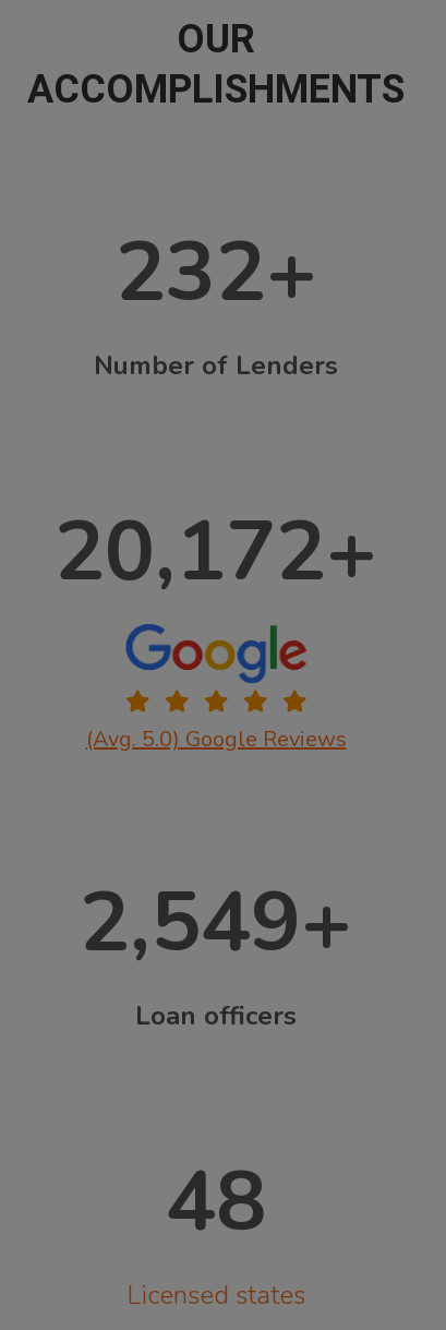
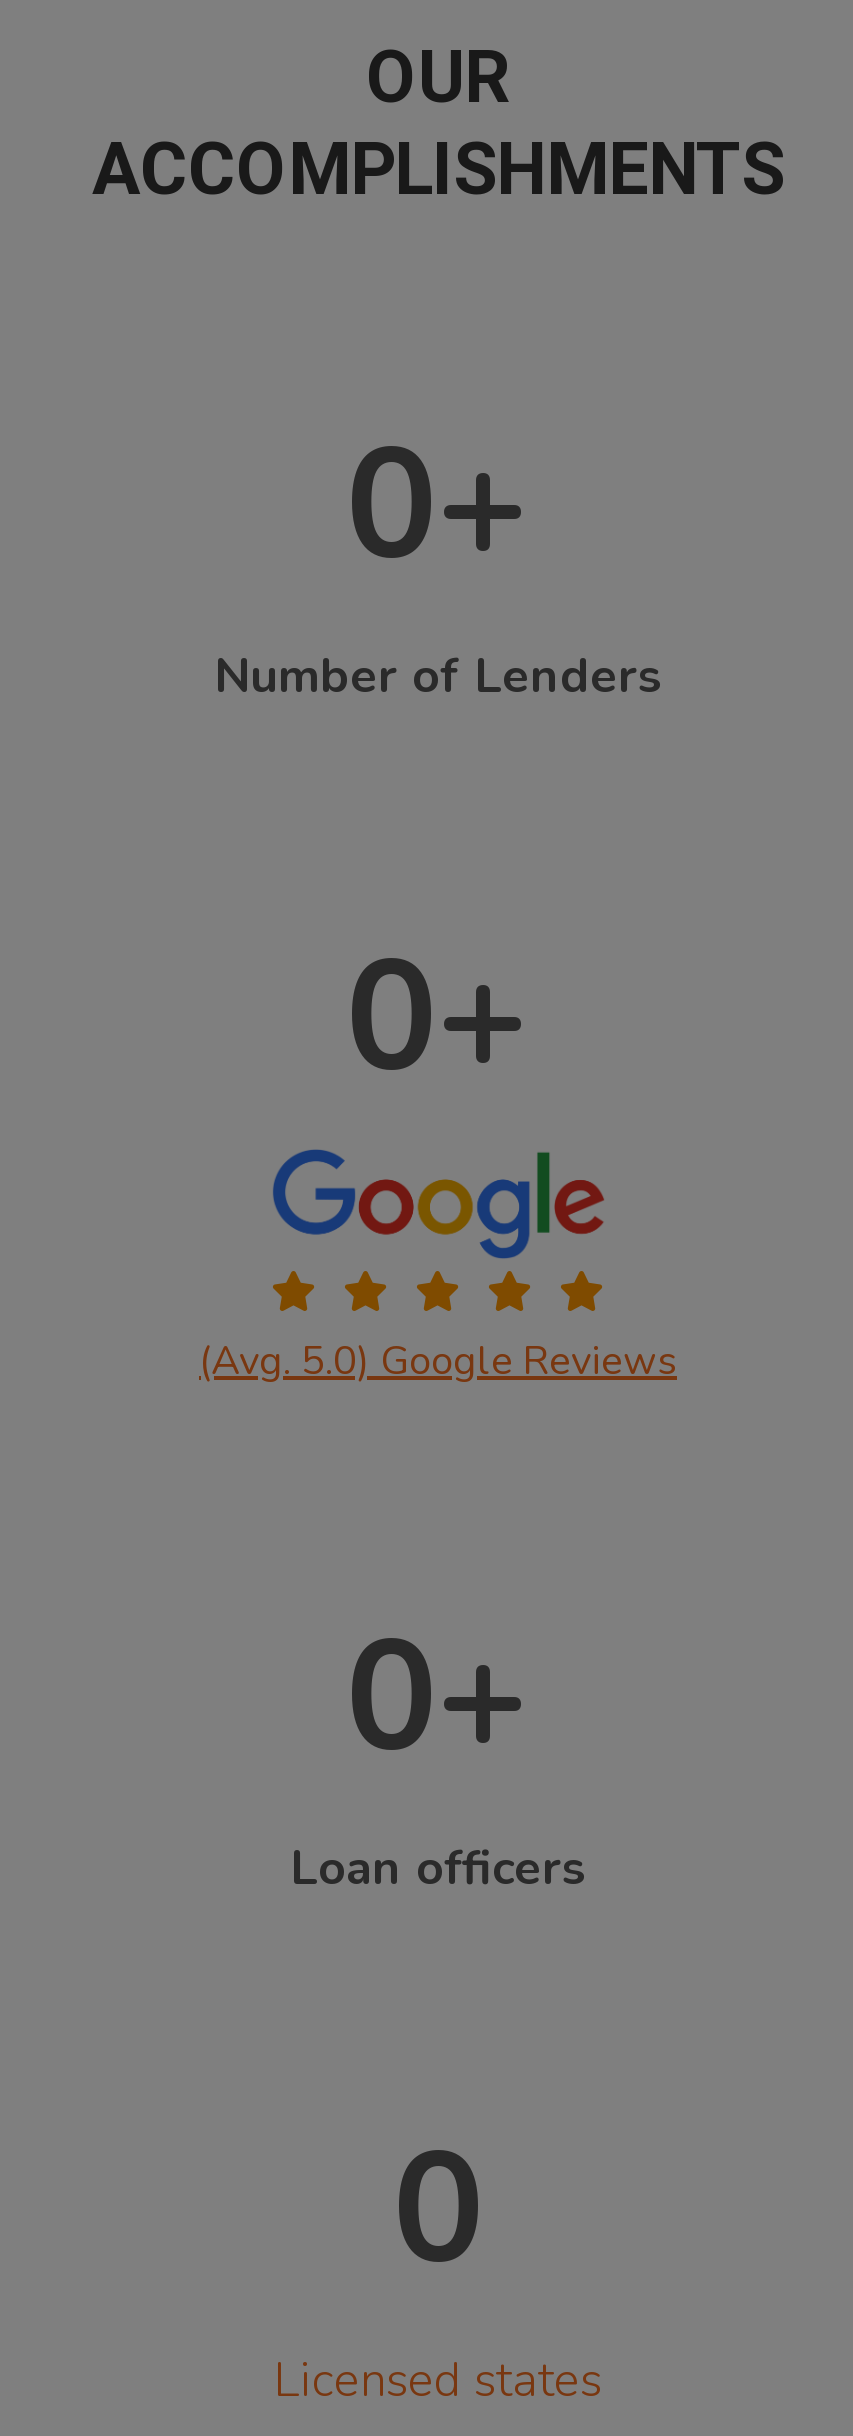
- 232+
+ 0+

- 20,172+
+ 0+

- 2,549+
+ 0+

- 48
+ 0
